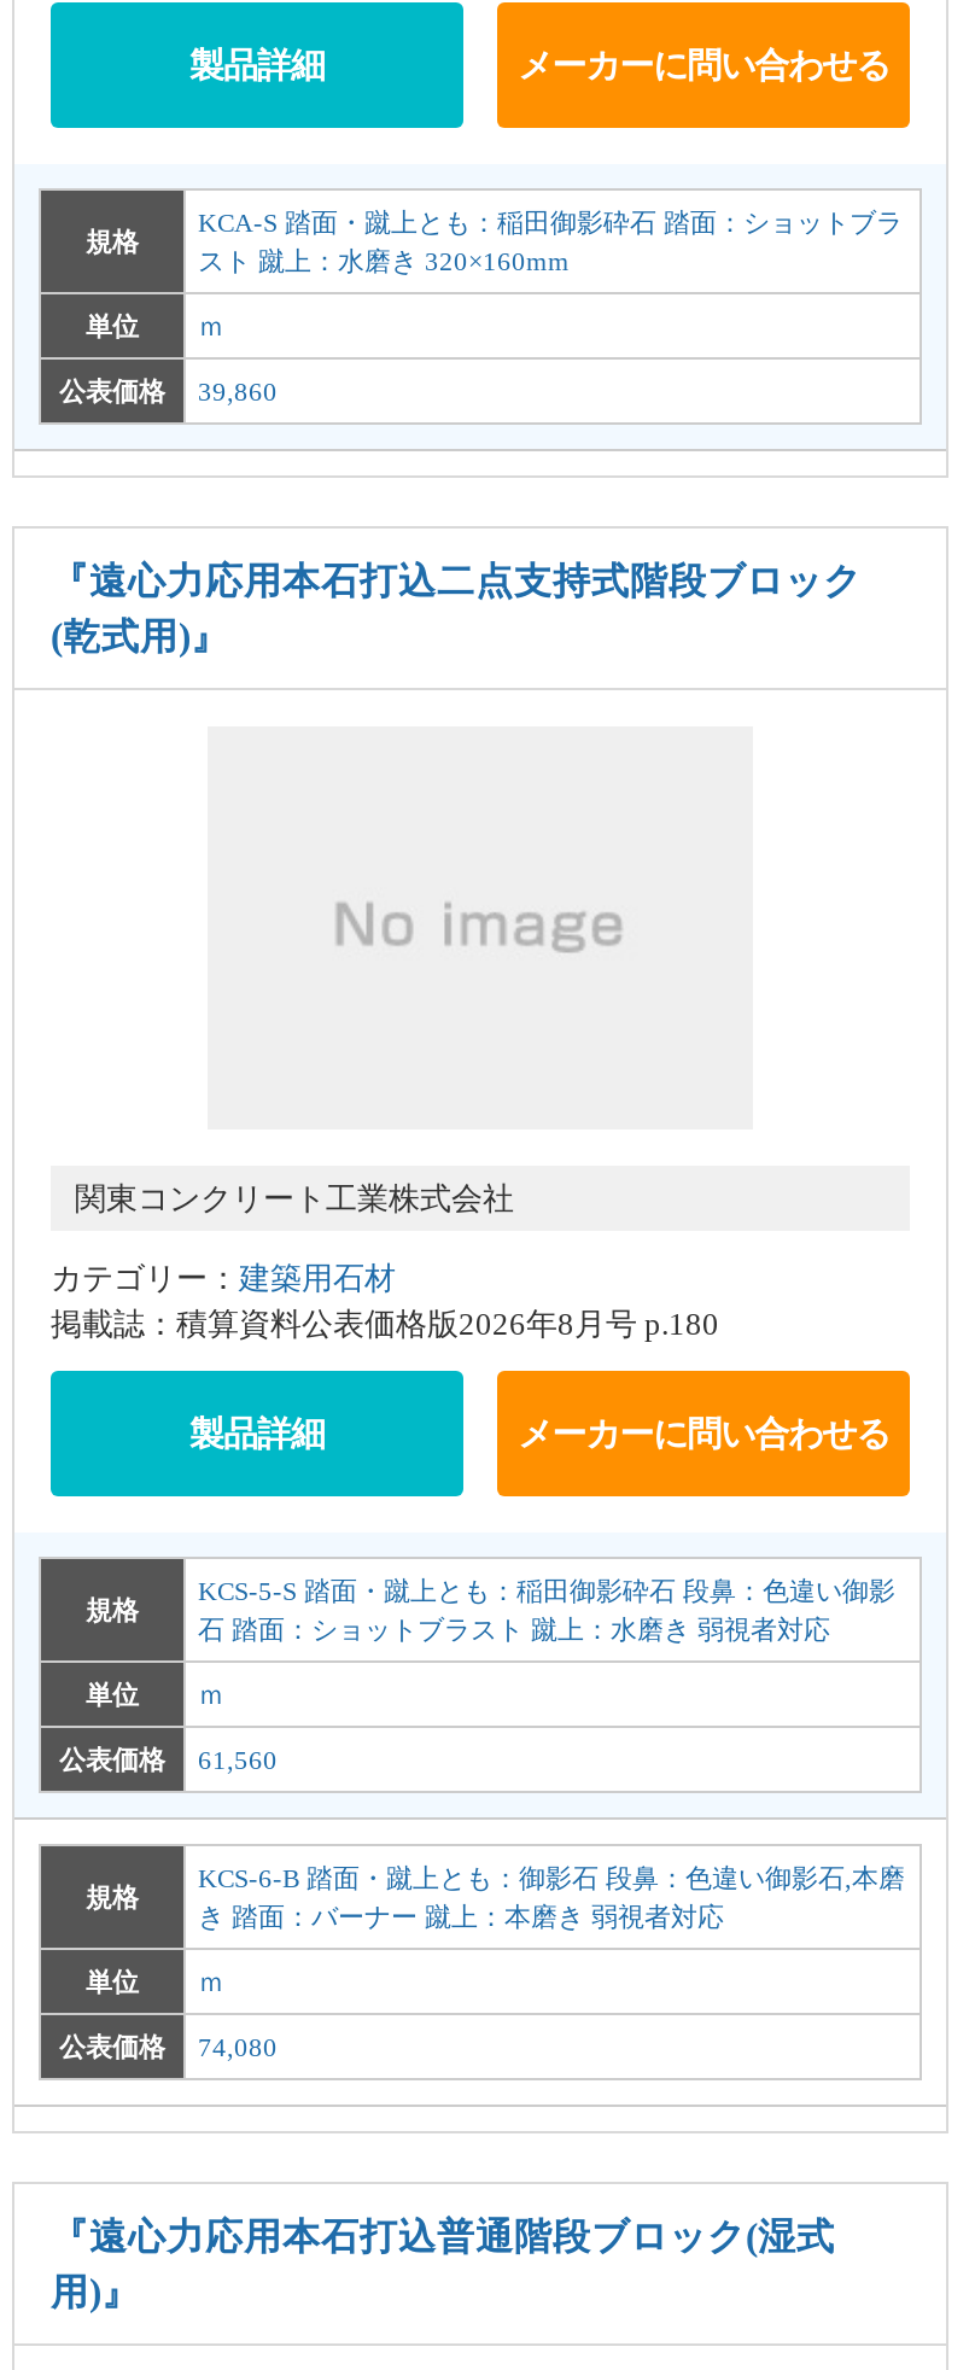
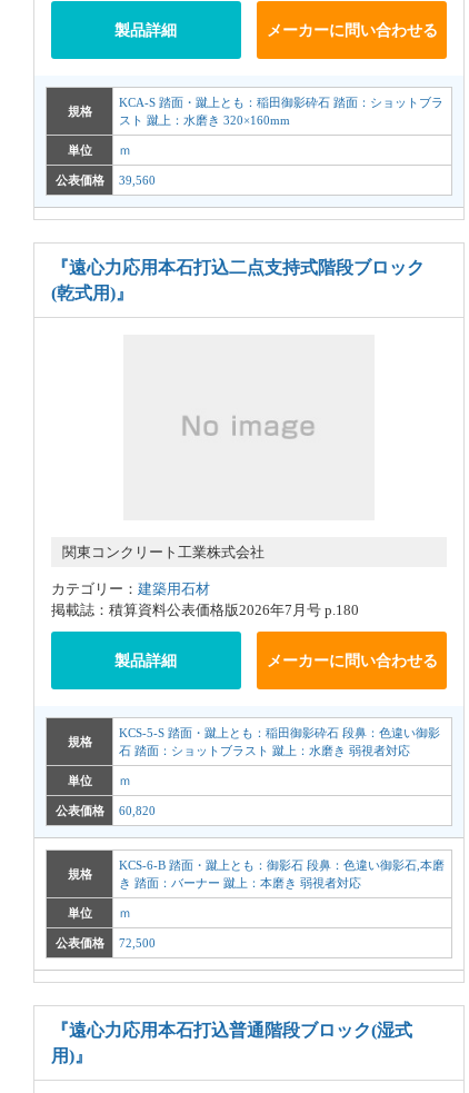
- 公表価格 39,860
+ 公表価格 39,560

- 掲載誌：積算資料公表価格版2026年8月号 p.180
+ 掲載誌：積算資料公表価格版2026年7月号 p.180

- 公表価格 61,560
+ 公表価格 60,820

- 公表価格 74,080
+ 公表価格 72,500
